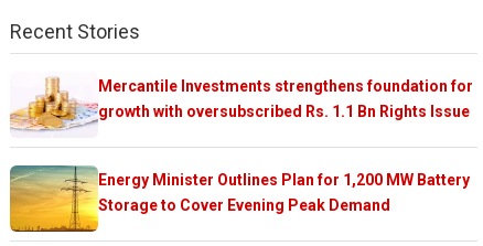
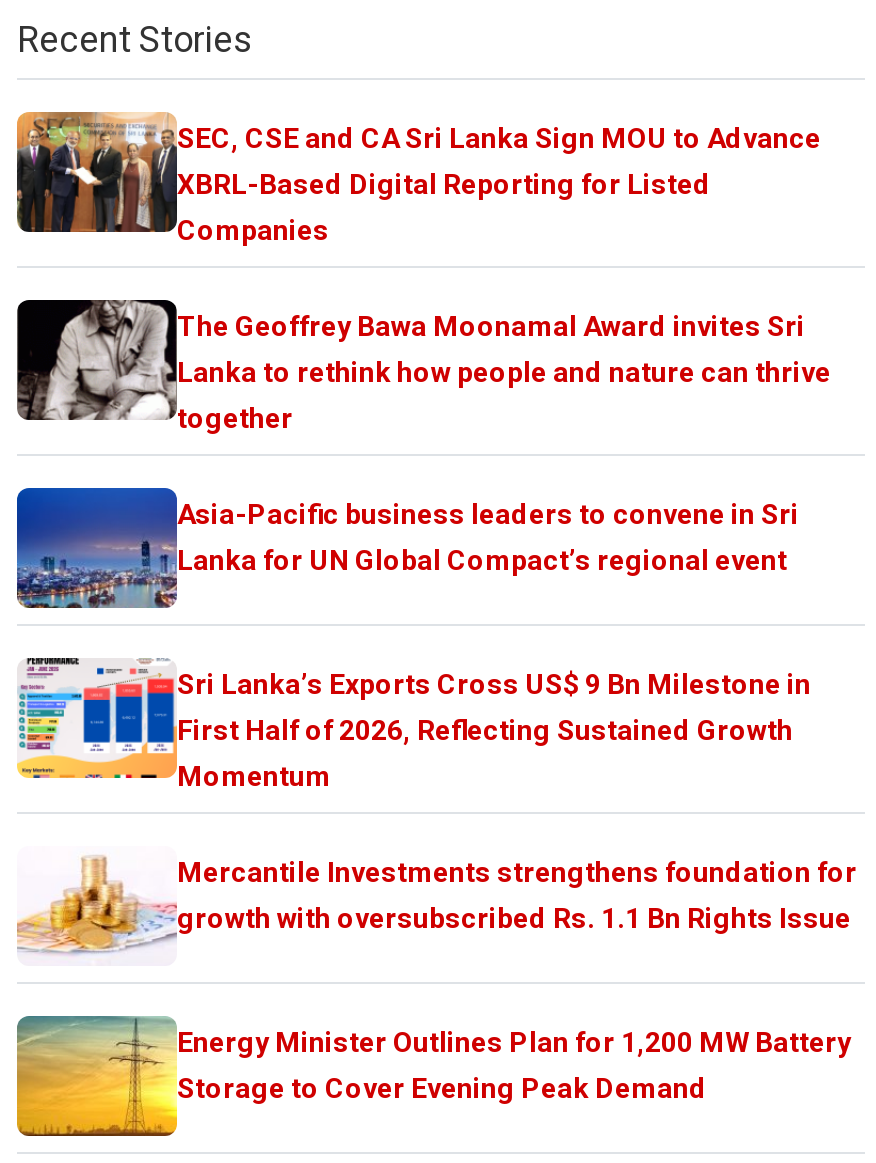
+ [image]
+ SEC, CSE and CA Sri Lanka Sign MOU to Advance
+ XBRL-Based Digital Reporting for Listed
+ Companies
+ The Geoffrey Bawa Moonamal Award invites Sri
+ Lanka to rethink how people and nature can thrive
+ together
+ Asia-Pacific business leaders to convene in Sri
+ Lanka for UN Global Compact’s regional event

+ [image]
+ Sri Lanka’s Exports Cross US$ 9 Bn Milestone in
+ First Half of 2026, Reflecting Sustained Growth
+ Momentum

+ [image]

+ [image]
